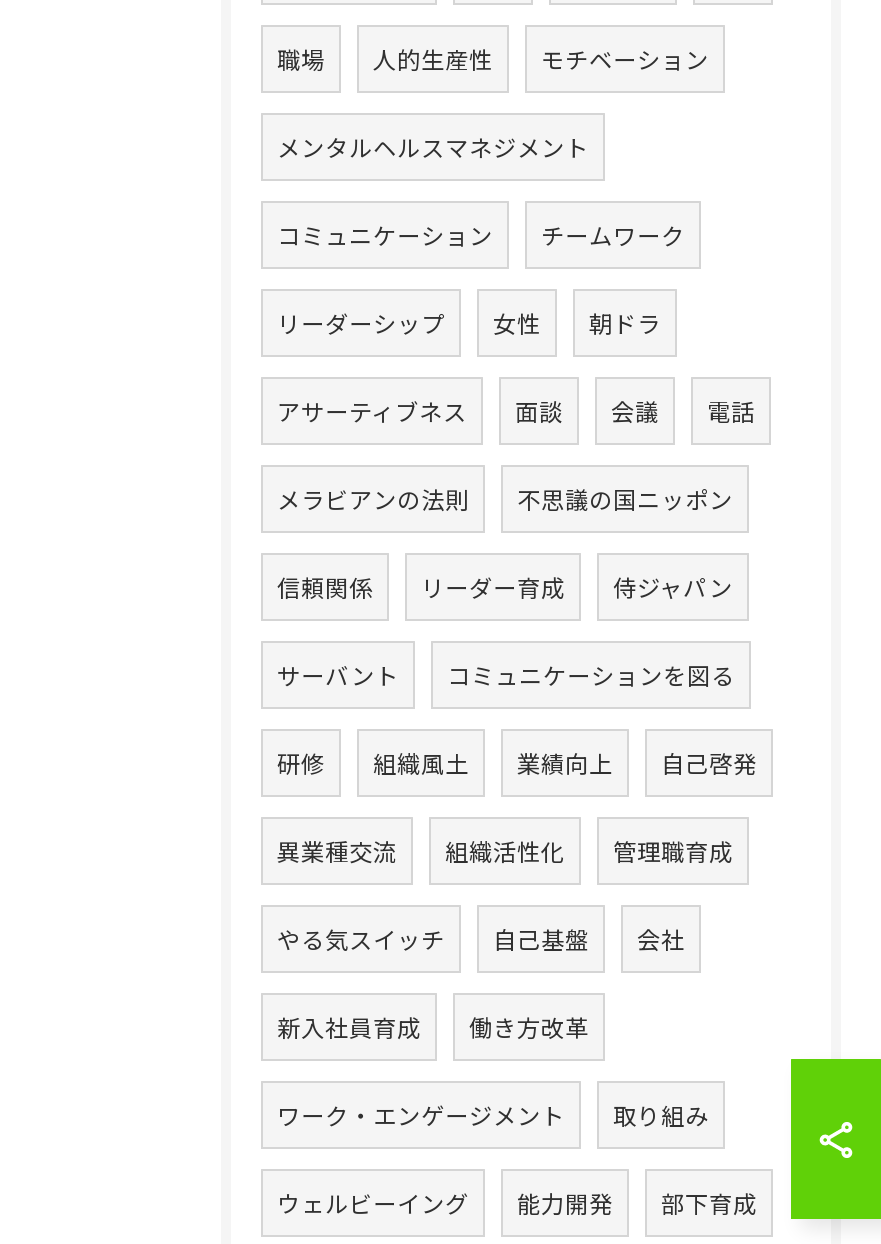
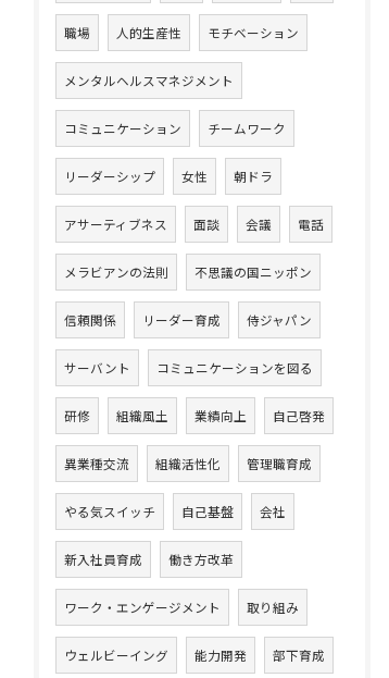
- [image]
